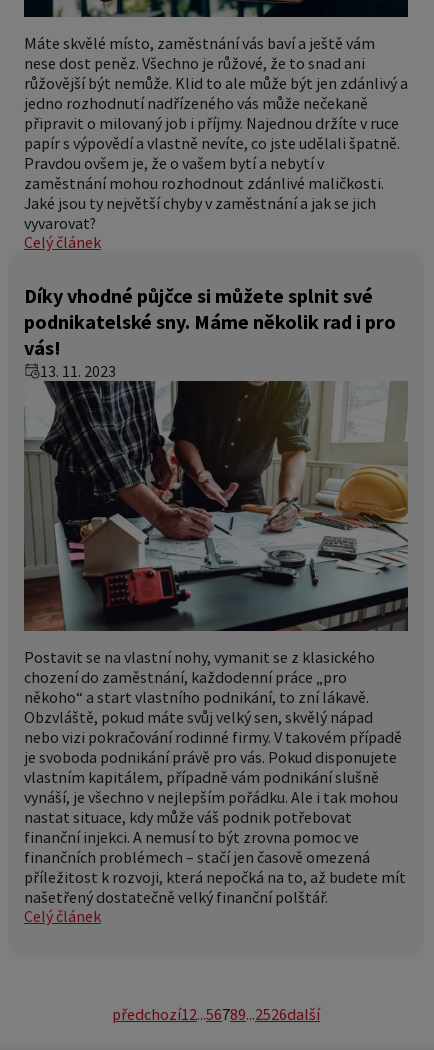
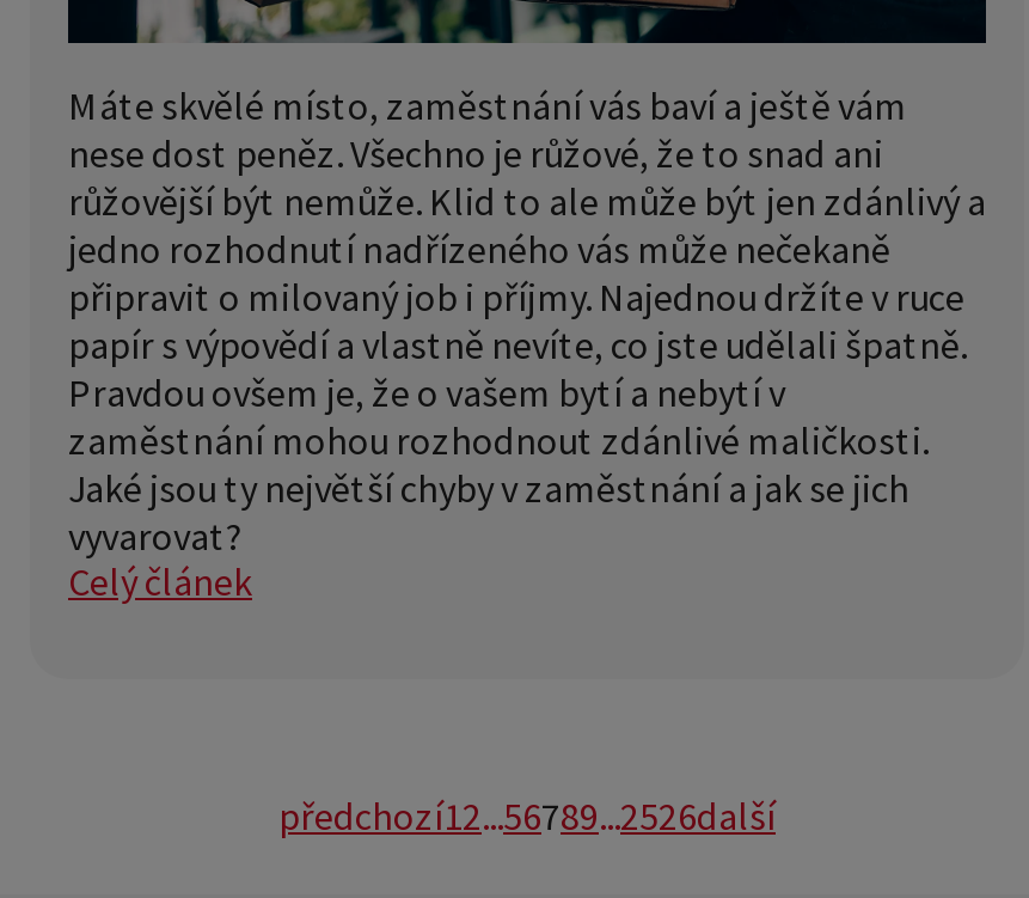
- [image]
- Díky vhodné půjčce si můžete splnit své
- podnikatelské sny. Máme několik rad i pro
- vás!
- 13. 11. 2023

- Postavit se na vlastní nohy, vymanit se z klasického
- chození do zaměstnání, každodenní práce „pro
- někoho“ a start vlastního podnikání, to zní lákavě.
- Obzvláště, pokud máte svůj velký sen, skvělý nápad
- nebo vizi pokračování rodinné firmy. V takovém případě
- je svoboda podnikání právě pro vás. Pokud disponujete
- vlastním kapitálem, případně vám podnikání slušně
- vynáší, je všechno v nejlepším pořádku. Ale i tak mohou
- nastat situace, kdy může váš podnik potřebovat
- finanční injekci. A nemusí to být zrovna pomoc ve
- finančních problémech – stačí jen časově omezená
- příležitost k rozvoji, která nepočká na to, až budete mít
- našetřený dostatečně velký finanční polštář.
- Celý článek
